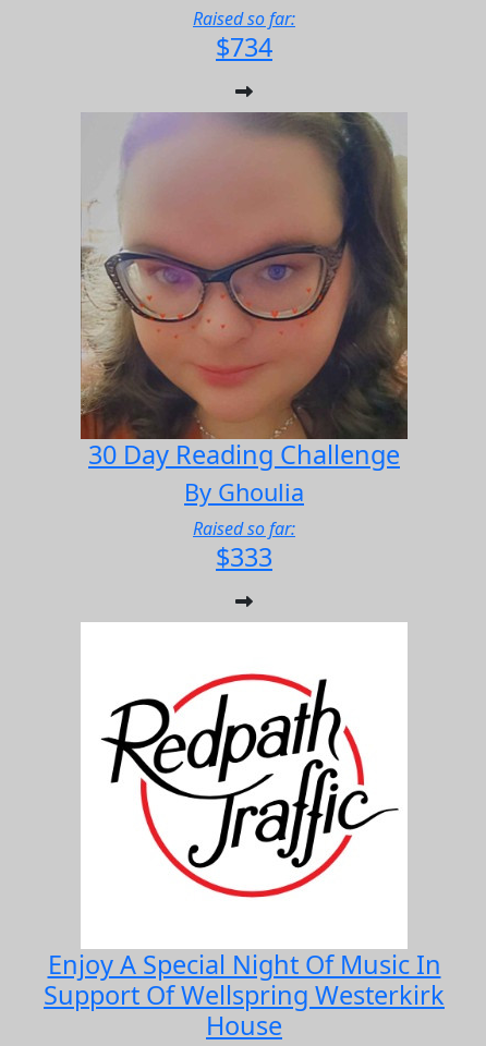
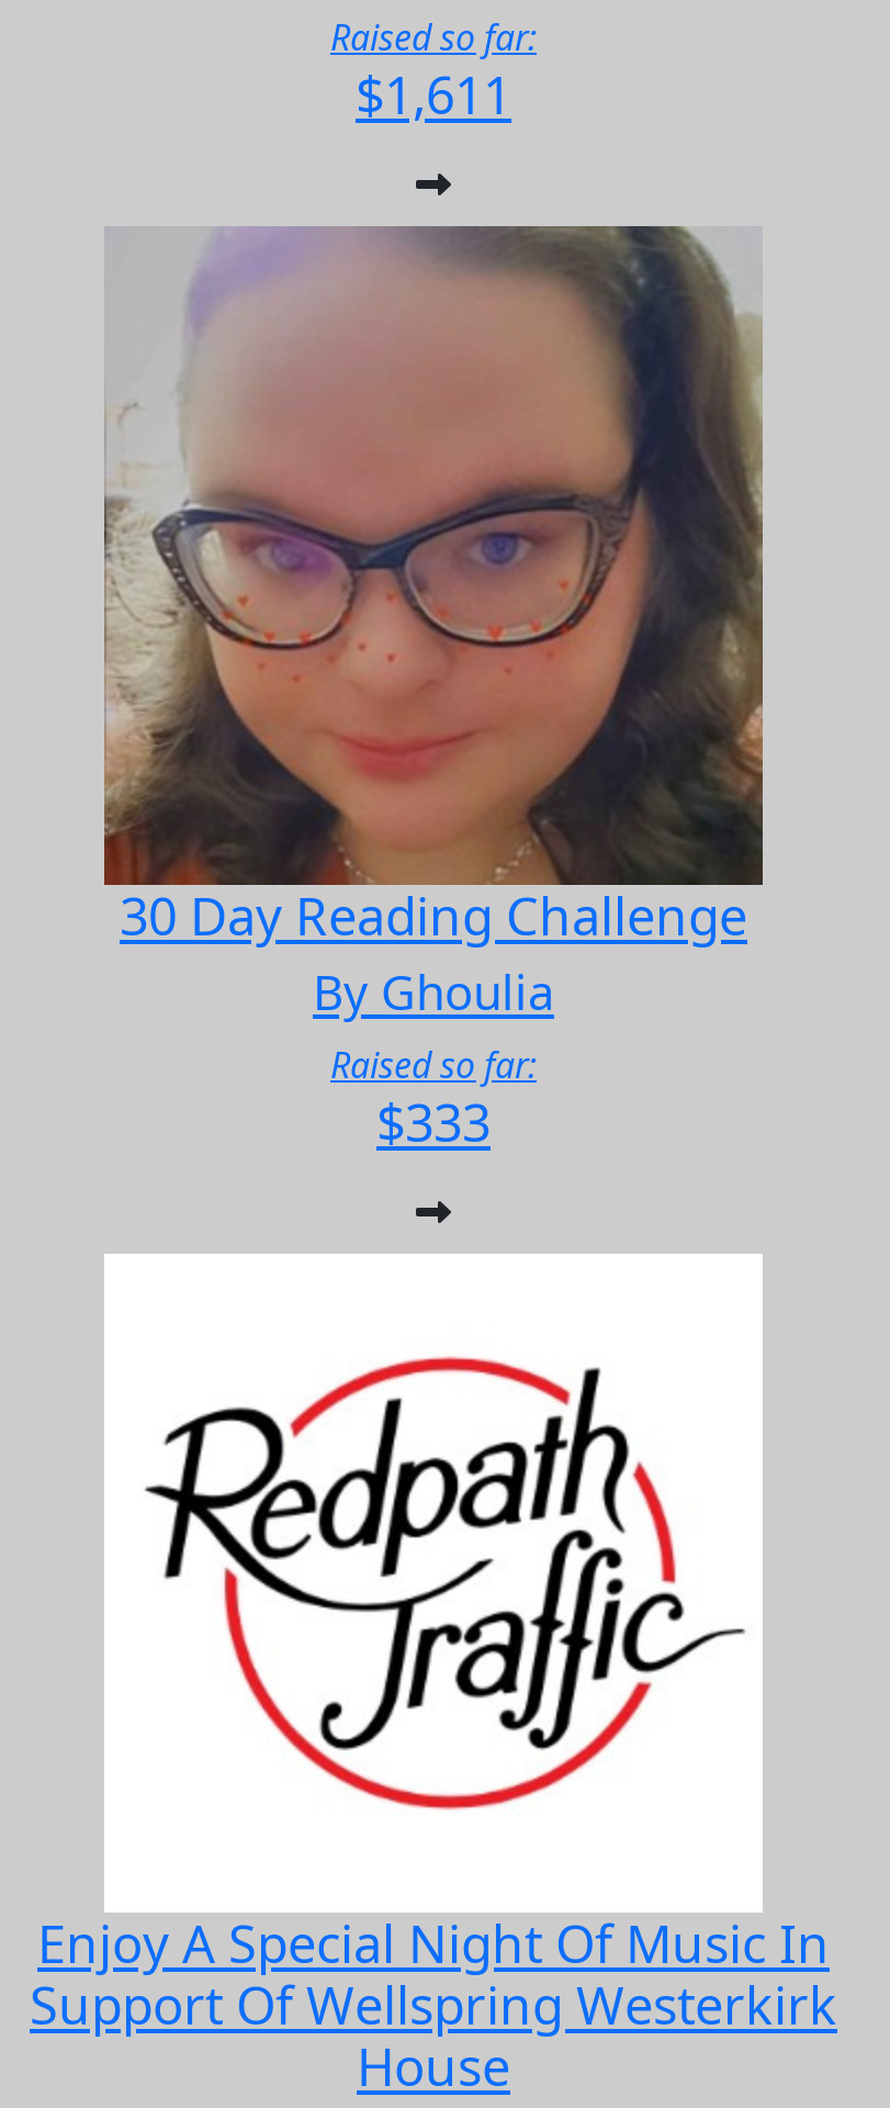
- $734
+ $1,611
